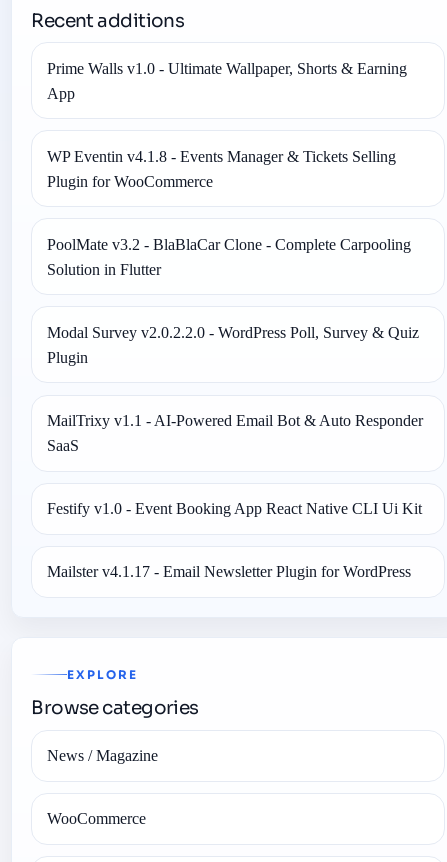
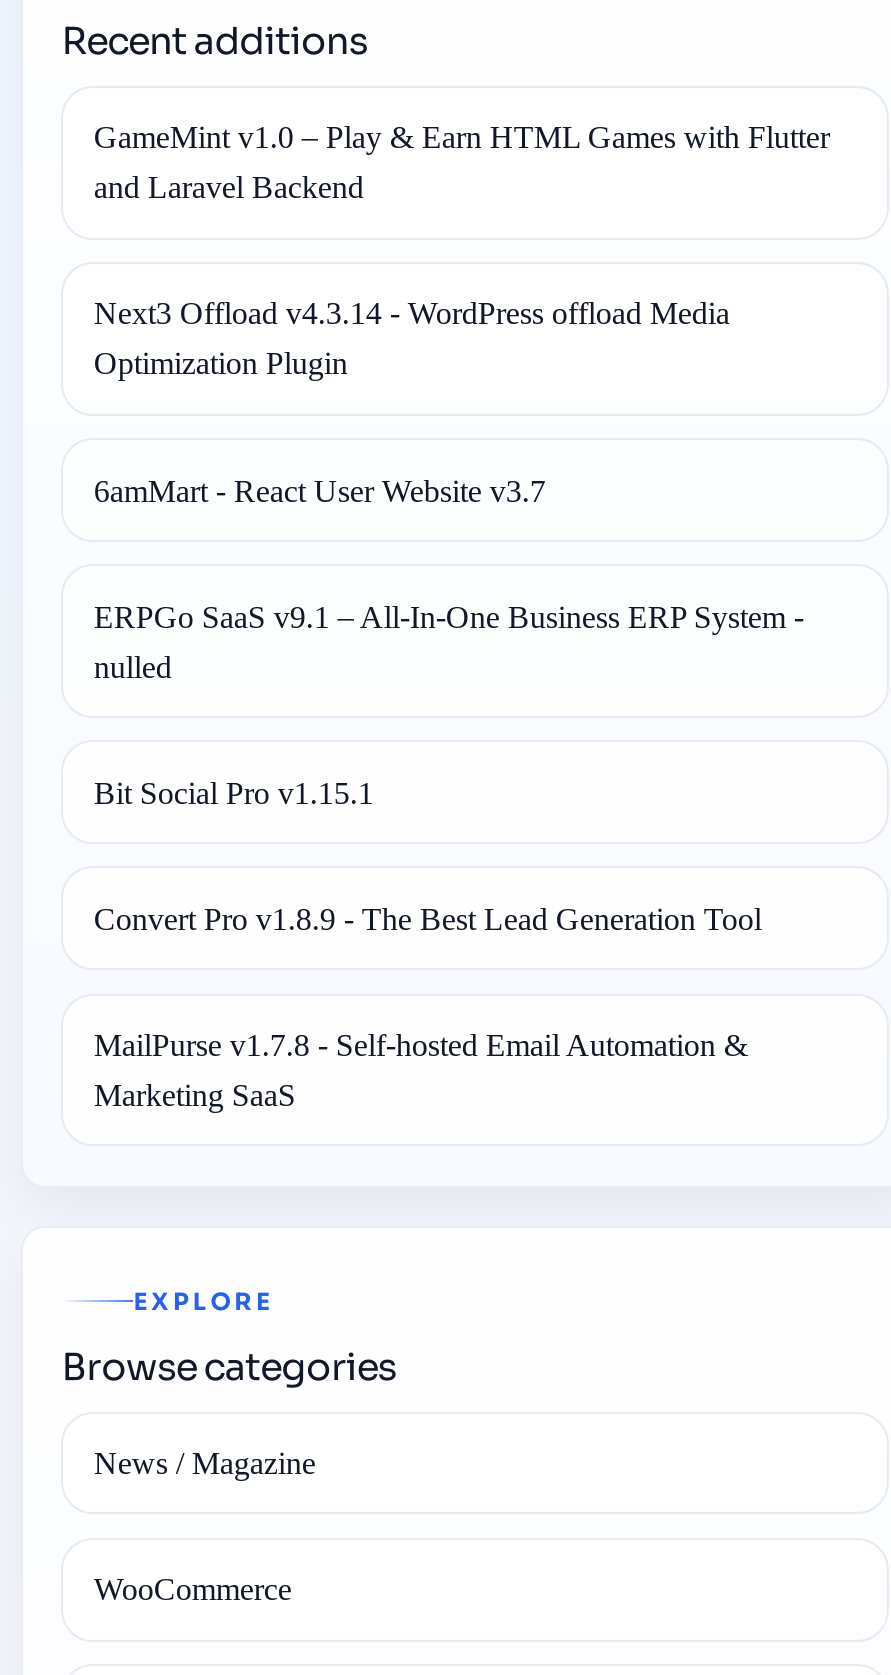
- Prime Walls v1.0 - Ultimate Wallpaper, Shorts & Earning
- App
+ GameMint v1.0 – Play & Earn HTML Games with Flutter
+ and Laravel Backend

- WP Eventin v4.1.8 - Events Manager & Tickets Selling
- Plugin for WooCommerce
+ Next3 Offload v4.3.14 - WordPress offload Media
+ Optimization Plugin

- PoolMate v3.2 - BlaBlaCar Clone - Complete Carpooling
- Solution in Flutter
+ 6amMart - React User Website v3.7

- Modal Survey v2.0.2.2.0 - WordPress Poll, Survey & Quiz
- Plugin
+ ERPGo SaaS v9.1 – All-In-One Business ERP System -
+ nulled

- MailTrixy v1.1 - AI-Powered Email Bot & Auto Responder
- SaaS
+ Bit Social Pro v1.15.1

- Festify v1.0 - Event Booking App React Native CLI Ui Kit
+ Convert Pro v1.8.9 - The Best Lead Generation Tool

- Mailster v4.1.17 - Email Newsletter Plugin for WordPress
+ MailPurse v1.7.8 - Self-hosted Email Automation &
+ Marketing SaaS
